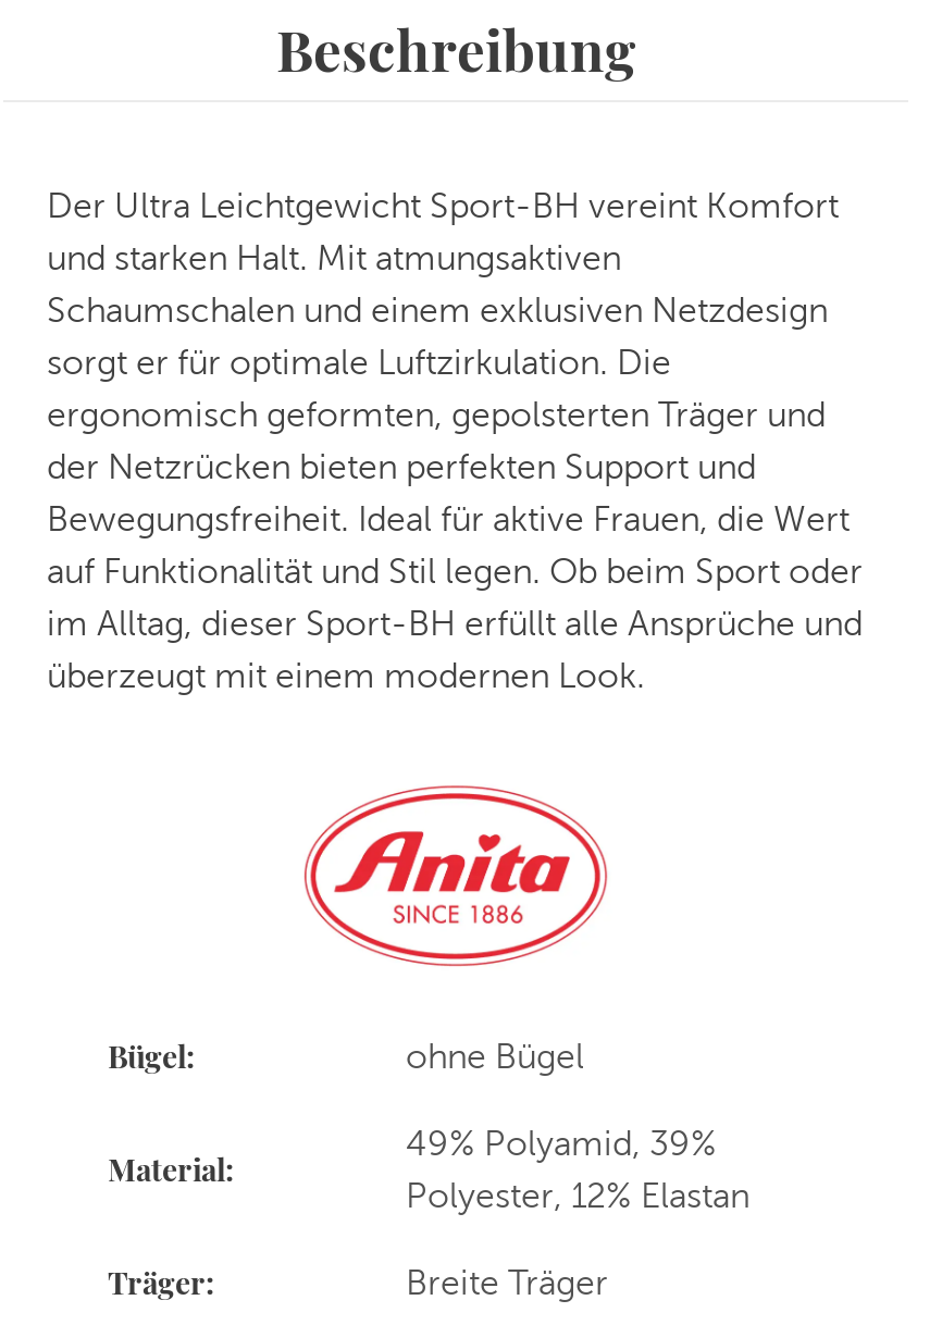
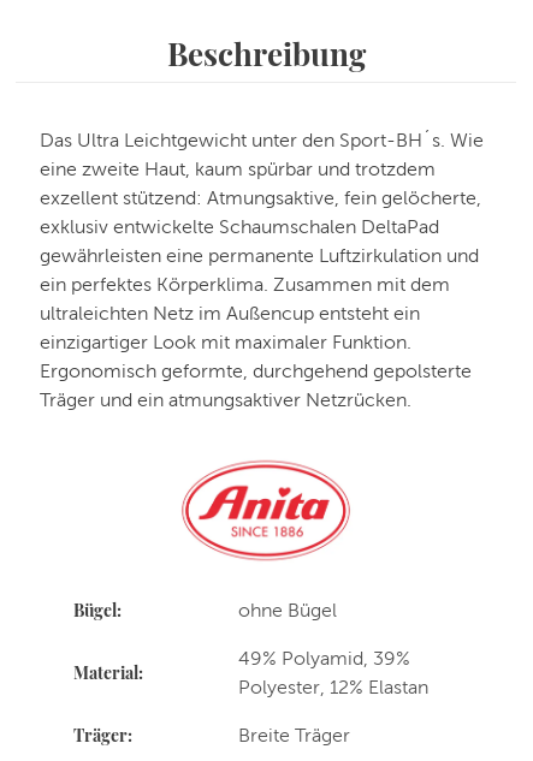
- Der Ultra Leichtgewicht Sport-BH vereint Komfort
- und starken Halt. Mit atmungsaktiven
- Schaumschalen und einem exklusiven Netzdesign
- sorgt er für optimale Luftzirkulation. Die
- ergonomisch geformten, gepolsterten Träger und
- der Netzrücken bieten perfekten Support und
- Bewegungsfreiheit. Ideal für aktive Frauen, die Wert
- auf Funktionalität und Stil legen. Ob beim Sport oder
- im Alltag, dieser Sport-BH erfüllt alle Ansprüche und
- überzeugt mit einem modernen Look.
+ Das Ultra Leichtgewicht unter den Sport-BH´s. Wie
+ eine zweite Haut, kaum spürbar und trotzdem
+ exzellent stützend: Atmungsaktive, fein gelöcherte,
+ exklusiv entwickelte Schaumschalen DeltaPad
+ gewährleisten eine permanente Luftzirkulation und
+ ein perfektes Körperklima. Zusammen mit dem
+ ultraleichten Netz im Außencup entsteht ein
+ einzigartiger Look mit maximaler Funktion.
+ Ergonomisch geformte, durchgehend gepolsterte
+ Träger und ein atmungsaktiver Netzrücken.
